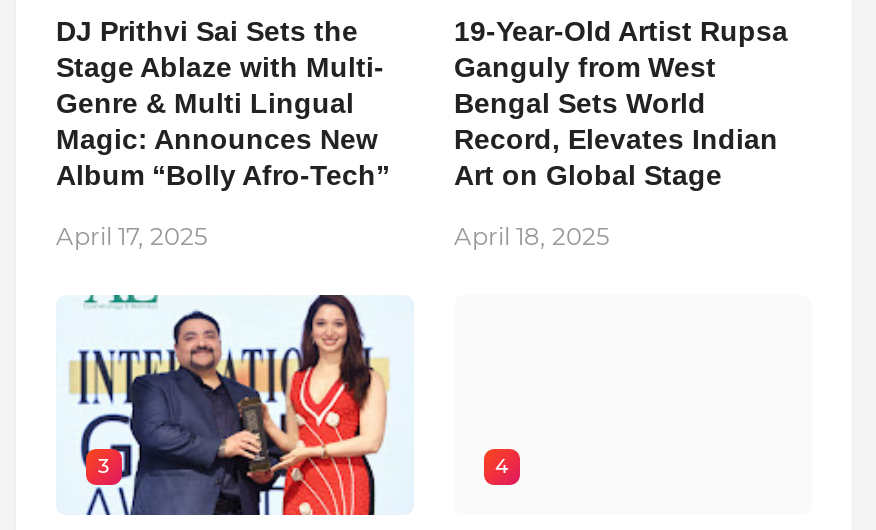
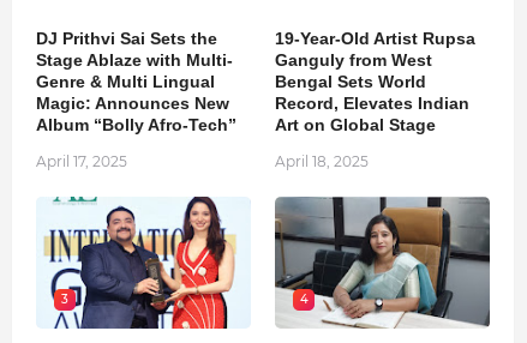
+ [image]
